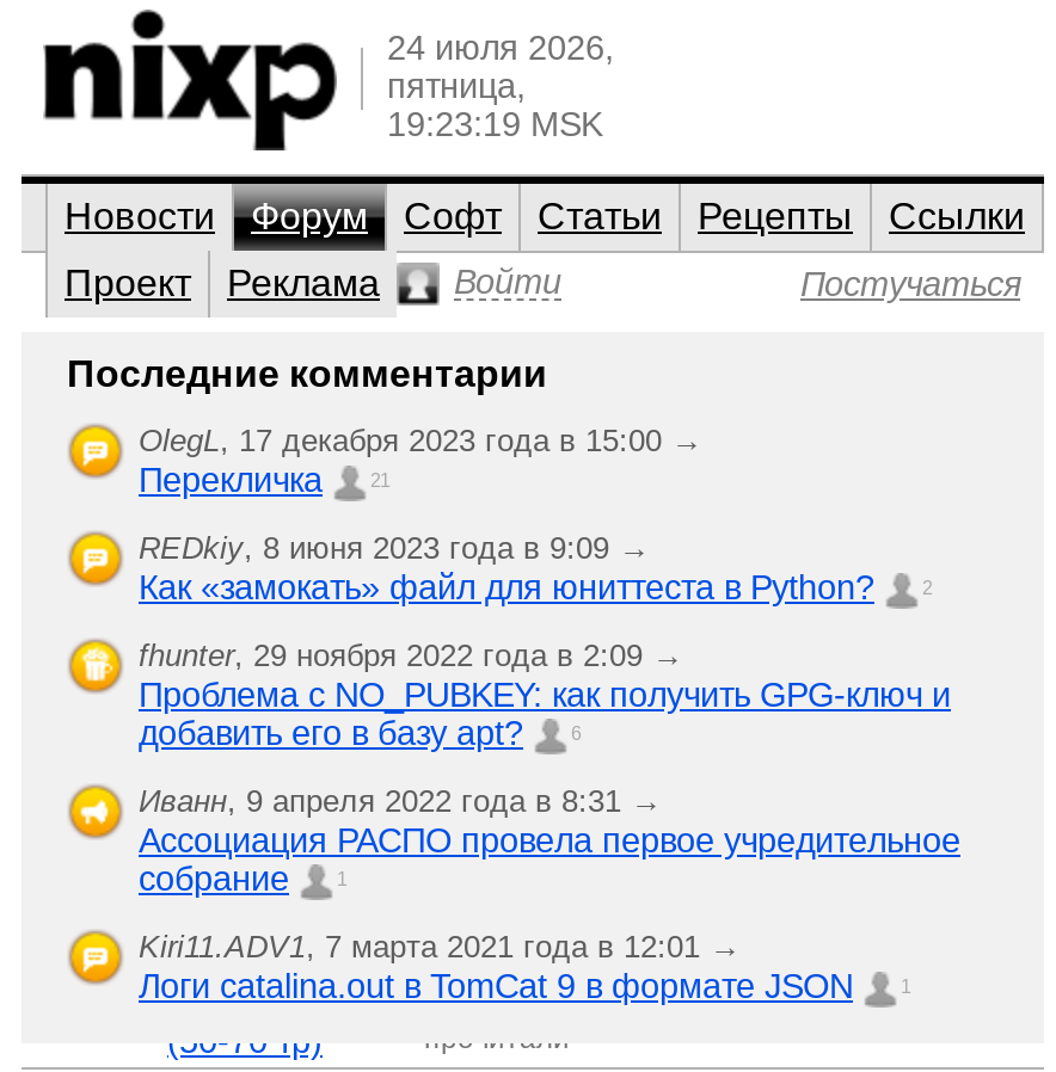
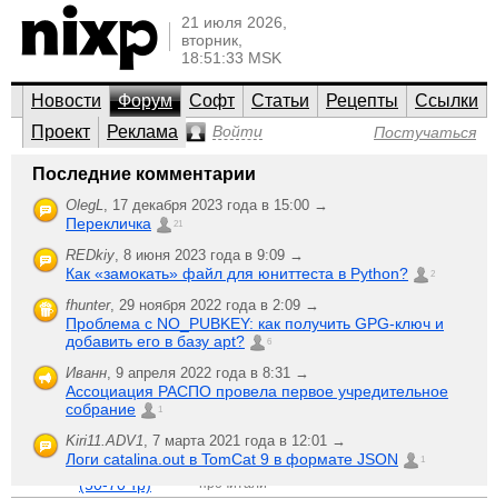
- 24 июля 2026,
- пятница,
- 19:23:19 MSK
+ 21 июля 2026,
+ вторник,
+ 18:51:33 MSK
